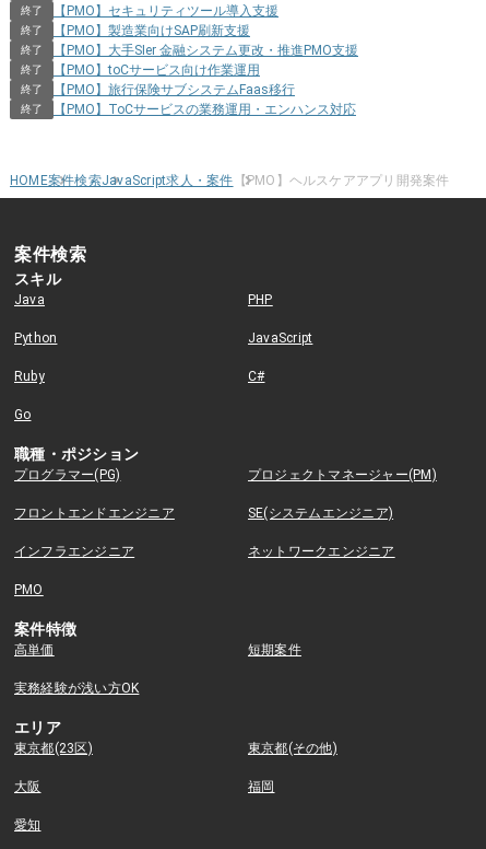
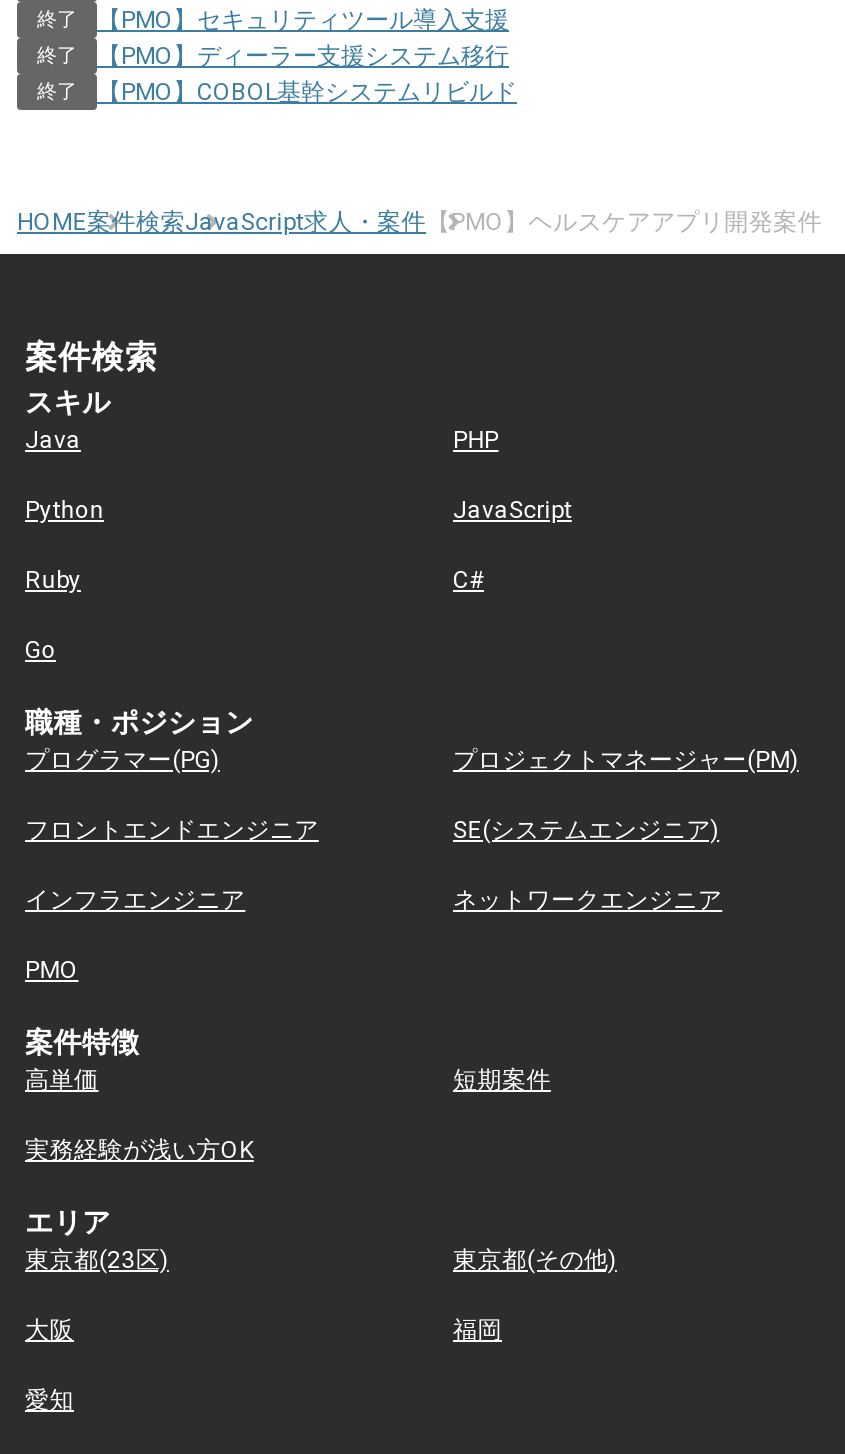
- 【PMO】製造業向けSAP刷新支援
+ 【PMO】ディーラー支援システム移行

- 【PMO】大手SIer 金融システム更改・推進PMO支援
- 終了
- 【PMO】toCサービス向け作業運用
- 終了
- 【PMO】旅行保険サブシステムFaas移行
- 終了
- 【PMO】ToCサービスの業務運用・エンハンス対応
+ 【PMO】COBOL基幹システムリビルド
